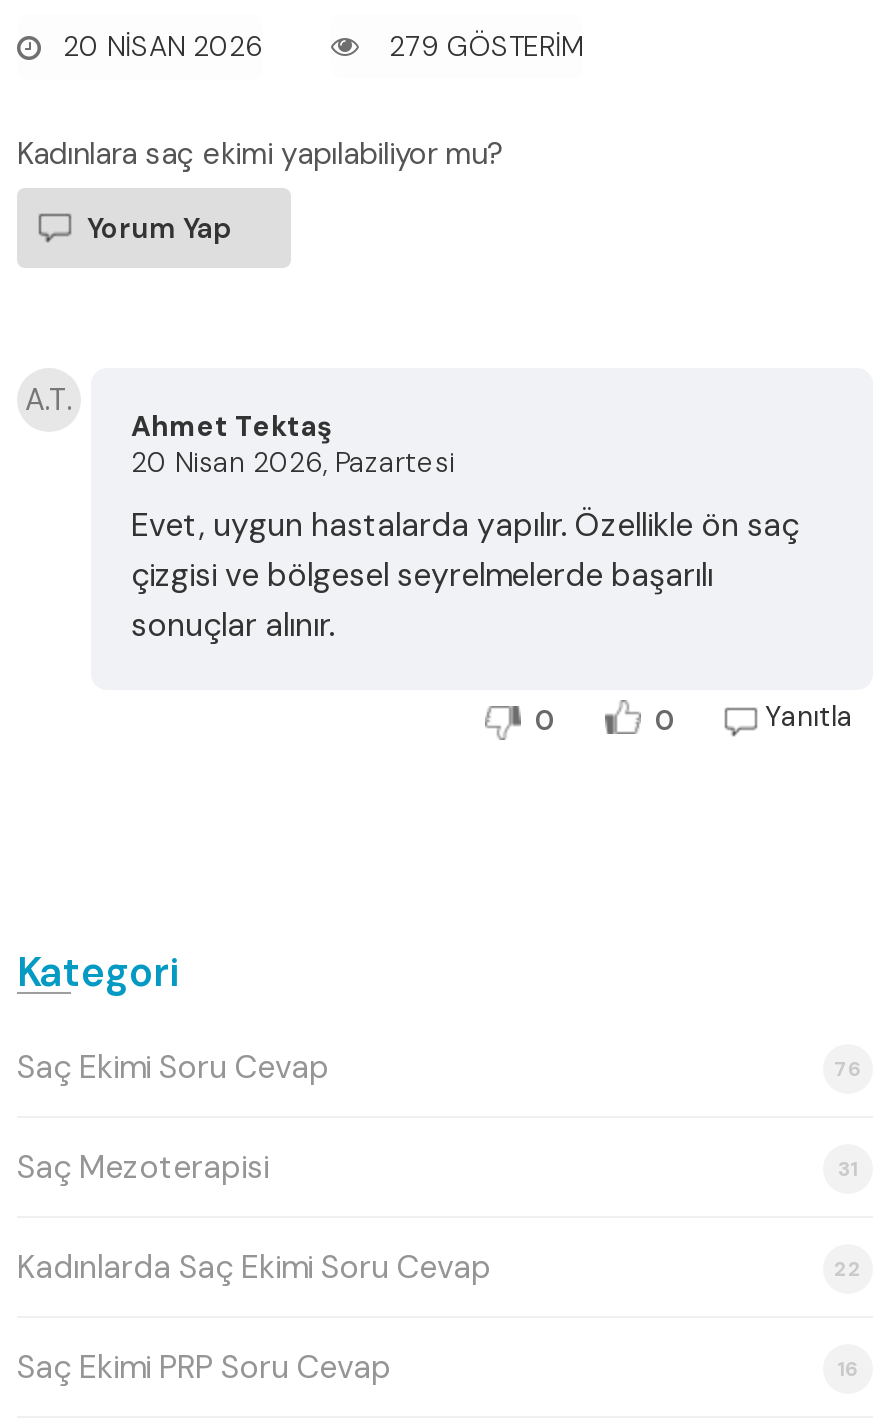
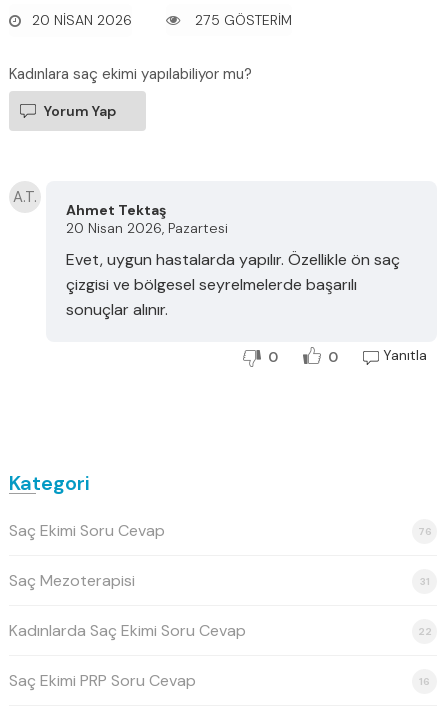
- 279 GÖSTERİM
+ 275 GÖSTERİM
